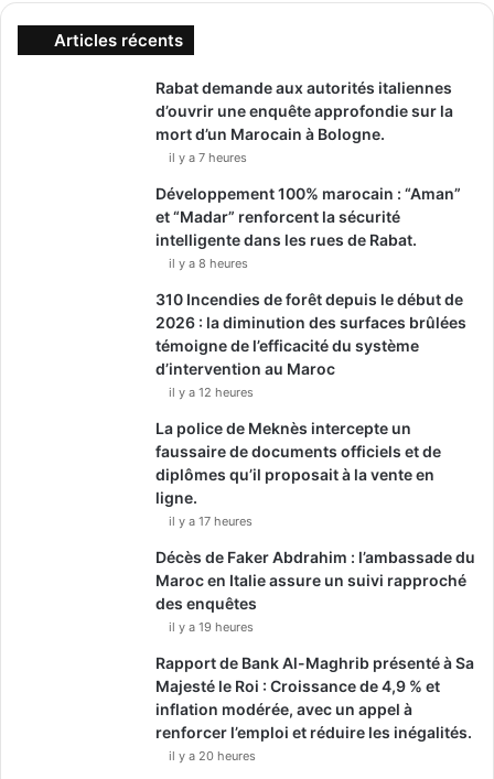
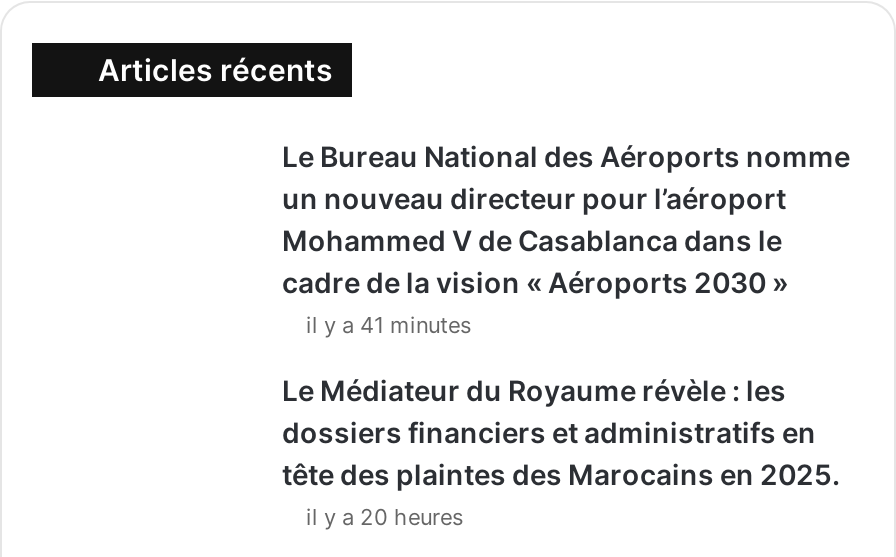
- Rabat demande aux autorités italiennes
- d’ouvrir une enquête approfondie sur la
- mort d’un Marocain à Bologne.
- il y a 7 heures
- Développement 100% marocain : “Aman”
- et “Madar” renforcent la sécurité
- intelligente dans les rues de Rabat.
- il y a 8 heures
- 310 Incendies de forêt depuis le début de
- 2026 : la diminution des surfaces brûlées
- témoigne de l’efficacité du système
- d’intervention au Maroc
- il y a 12 heures
- La police de Meknès intercepte un
- faussaire de documents officiels et de
- diplômes qu’il proposait à la vente en
- ligne.
- il y a 17 heures
- Décès de Faker Abdrahim : l’ambassade du
- Maroc en Italie assure un suivi rapproché
- des enquêtes
- il y a 19 heures
- Rapport de Bank Al-Maghrib présenté à Sa
- Majesté le Roi : Croissance de 4,9 % et
- inflation modérée, avec un appel à
- renforcer l’emploi et réduire les inégalités.
+ Le Bureau National des Aéroports nomme
+ un nouveau directeur pour l’aéroport
+ Mohammed V de Casablanca dans le
+ cadre de la vision « Aéroports 2030 »
+ il y a 41 minutes
+ Le Médiateur du Royaume révèle : les
+ dossiers financiers et administratifs en
+ tête des plaintes des Marocains en 2025.
